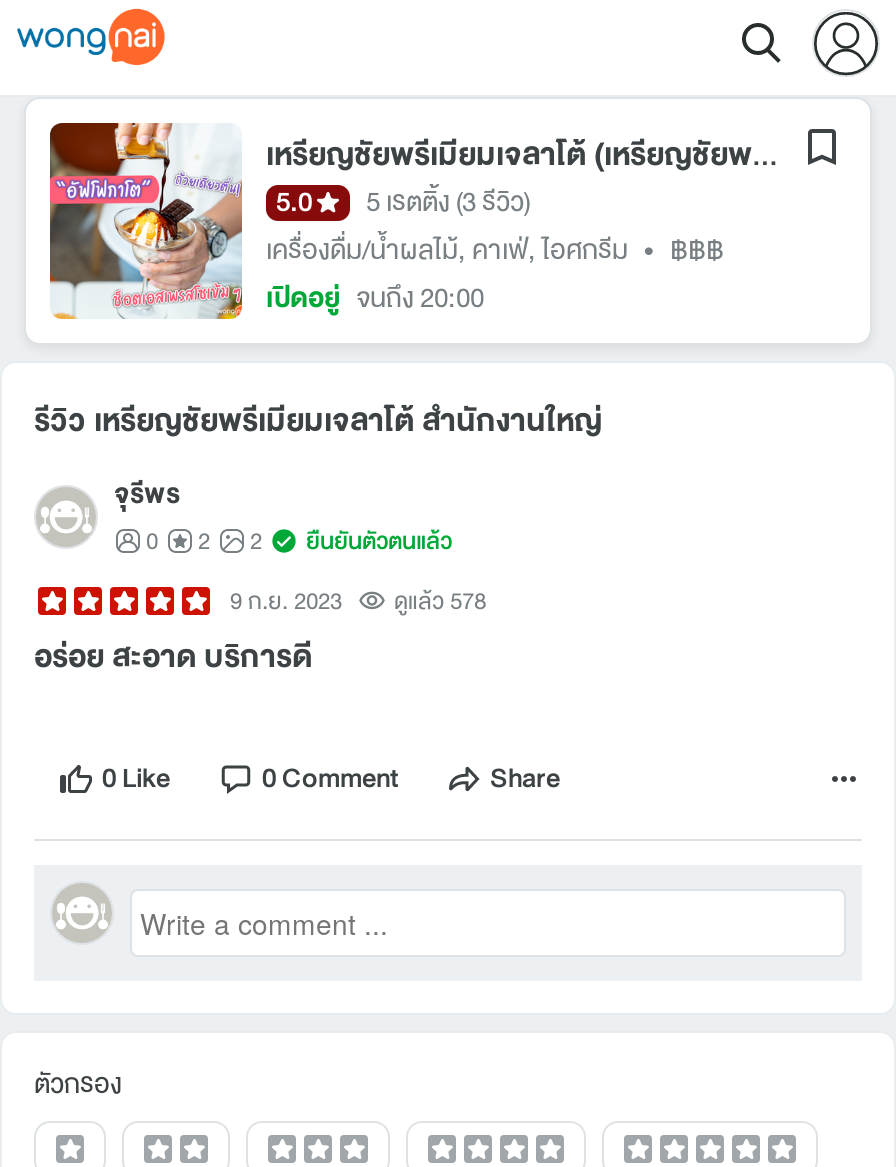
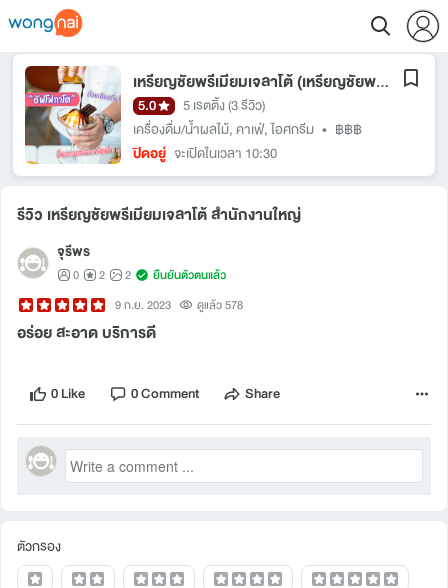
- เปิดอยู่ จนถึง 20:00
+ ปิดอยู่ จะเปิดในเวลา 10:30
